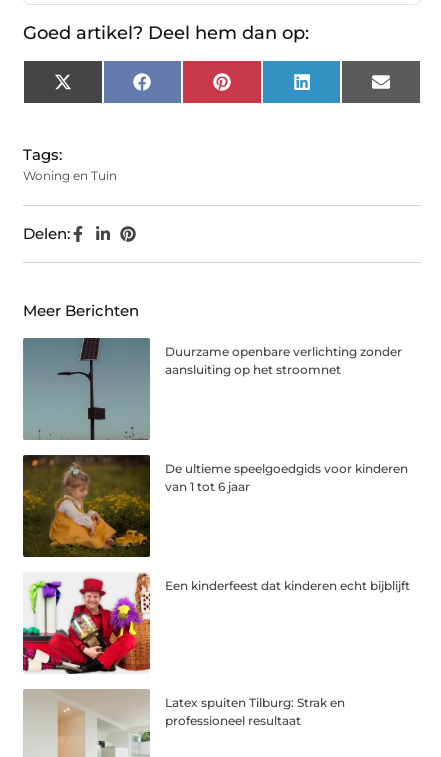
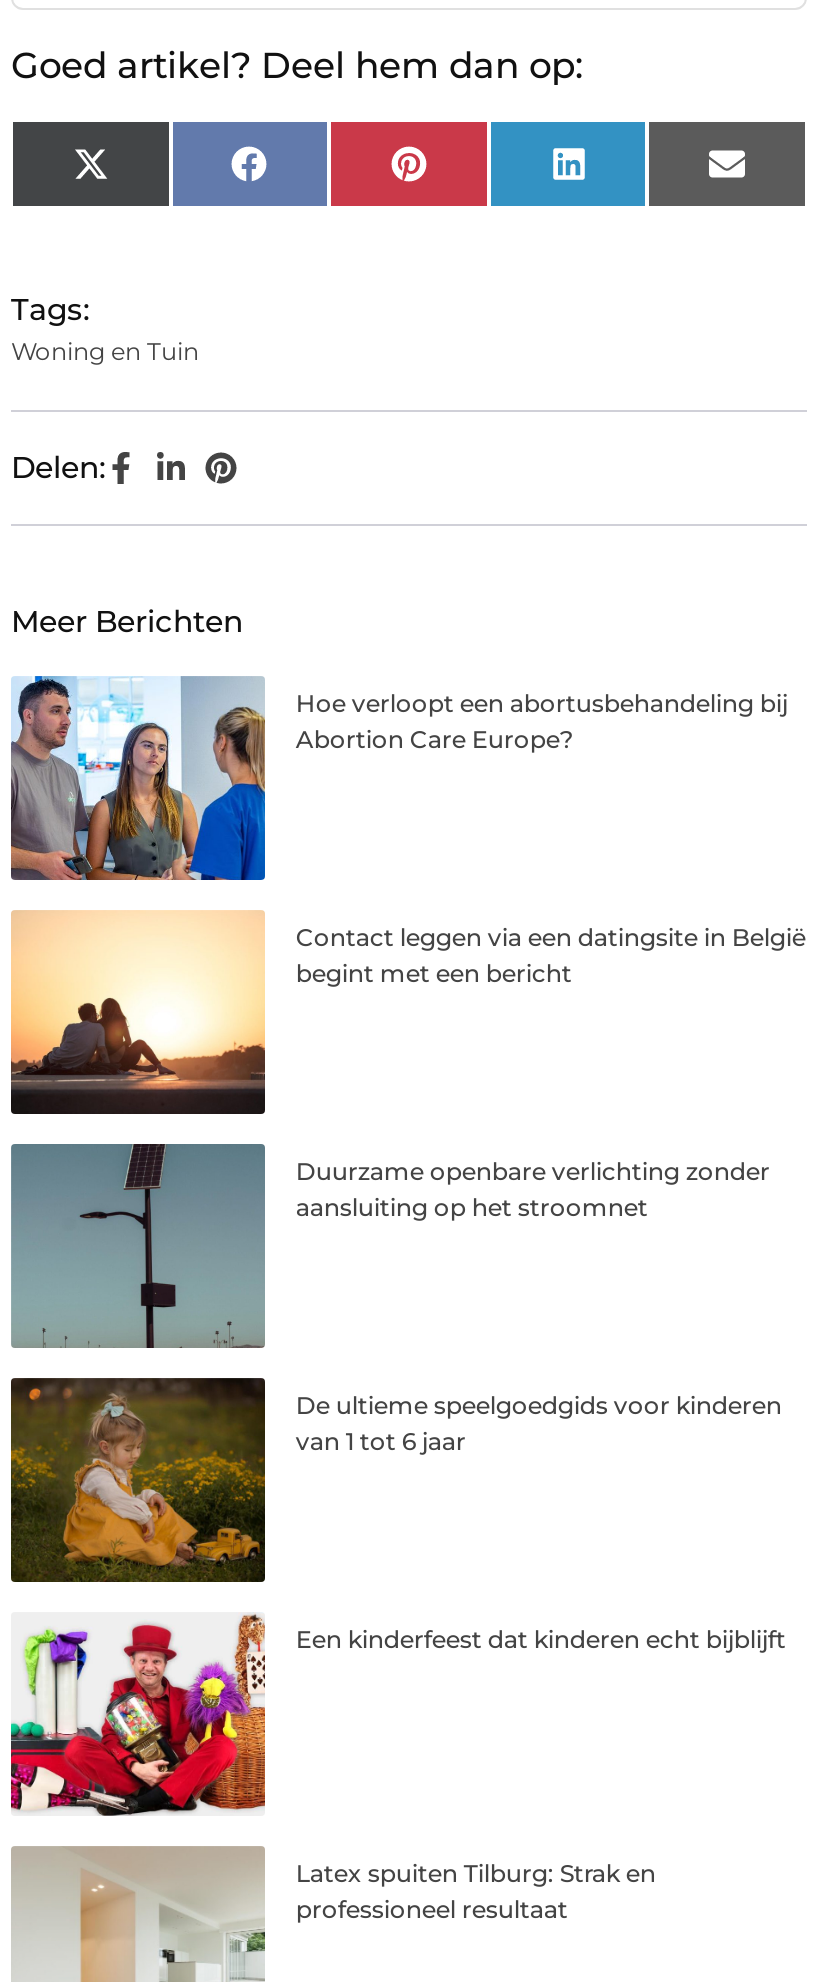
+ [image]
+ Hoe verloopt een abortusbehandeling bij
+ Abortion Care Europe?

+ [image]
+ Contact leggen via een datingsite in België
+ begint met een bericht
